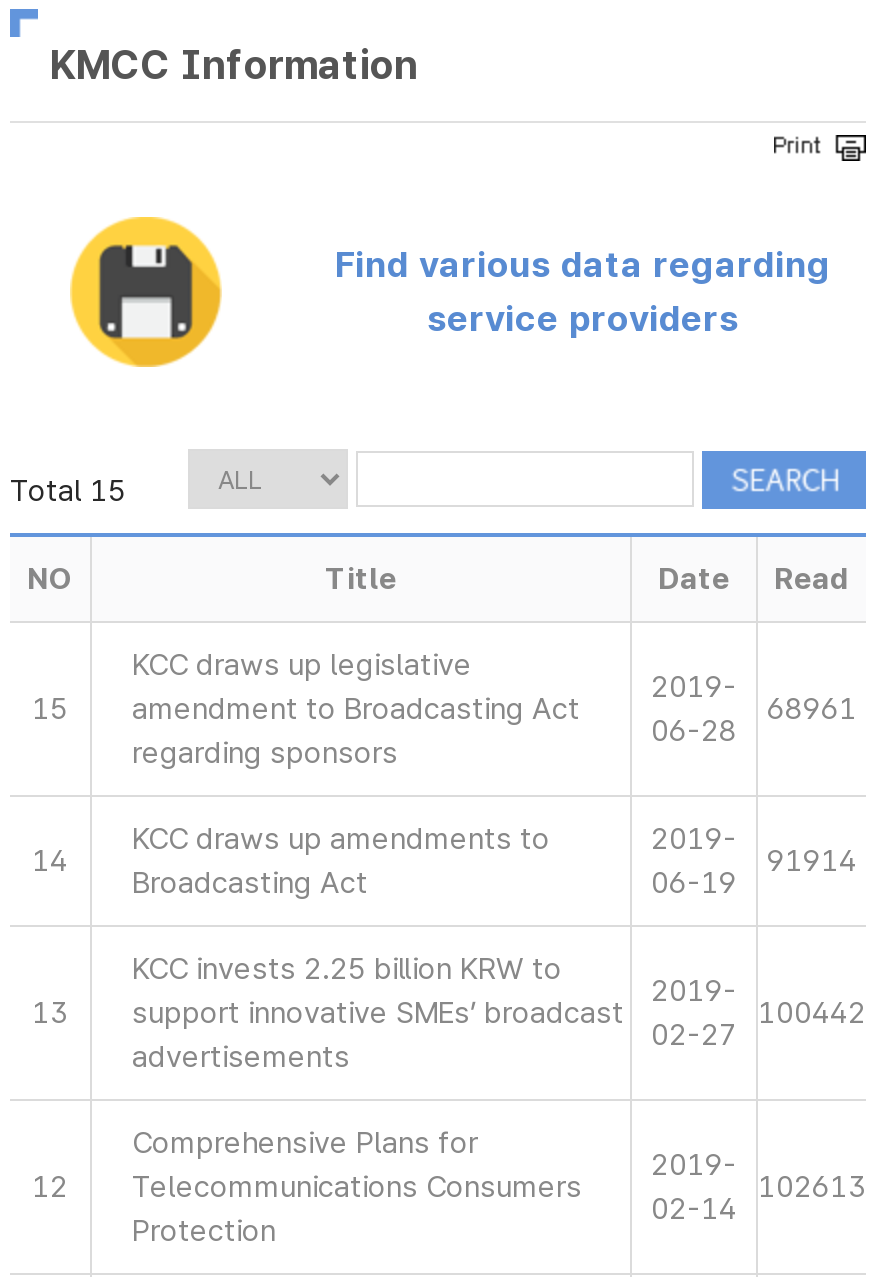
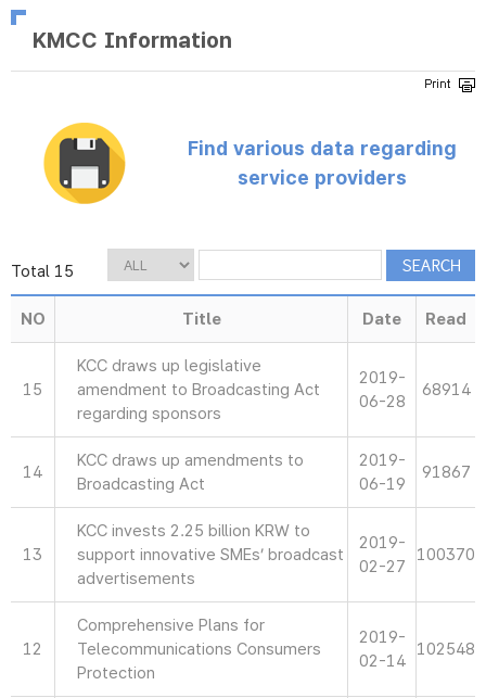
- 68961
+ 68914

- 91914
+ 91867

- 100442
+ 100370

- 102613
+ 102548
